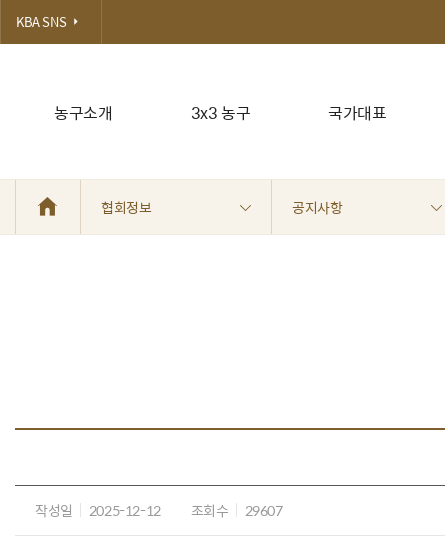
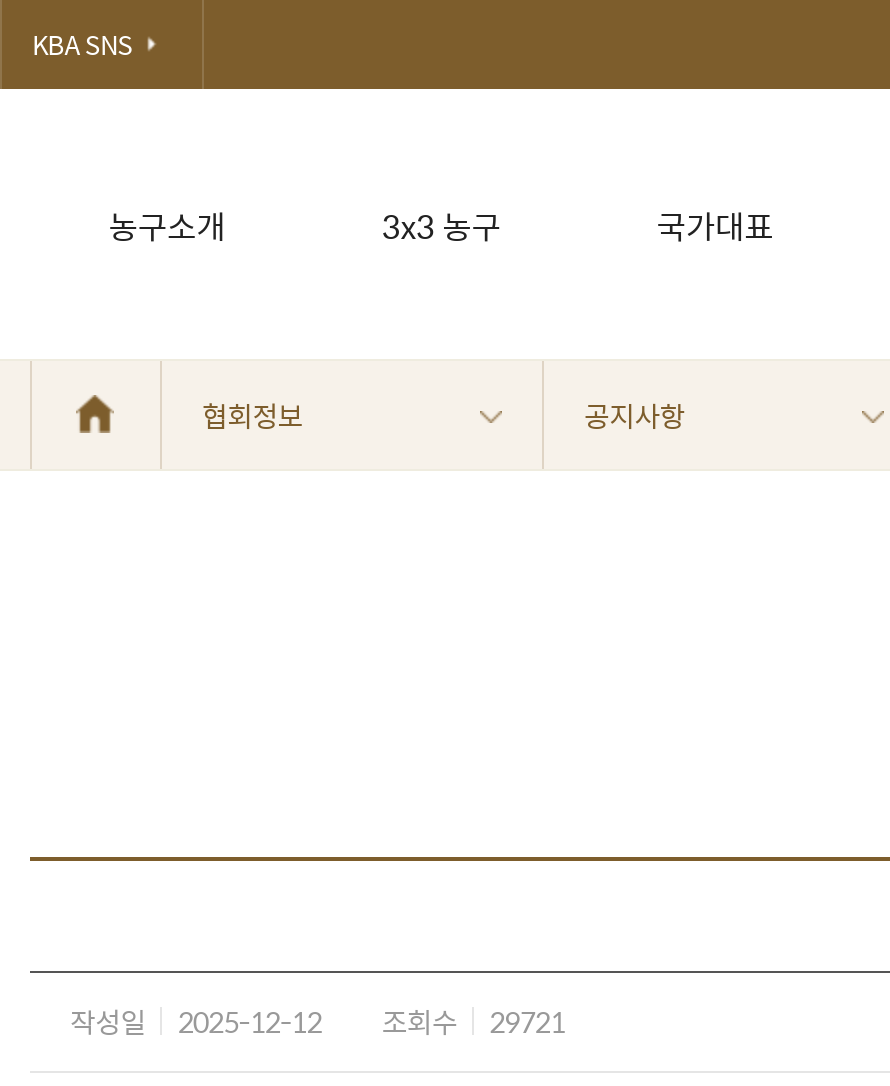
- 작성일 2025-12-12 조회수 29607
+ 작성일 2025-12-12 조회수 29721
